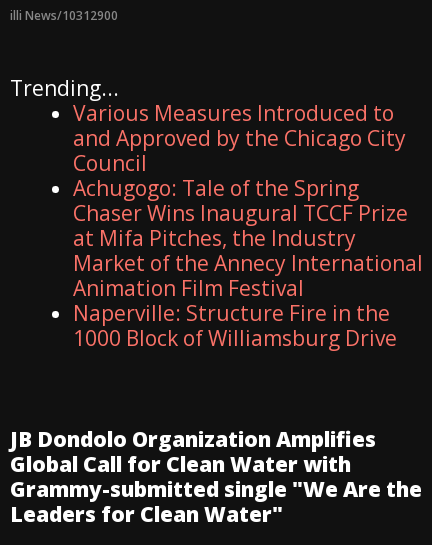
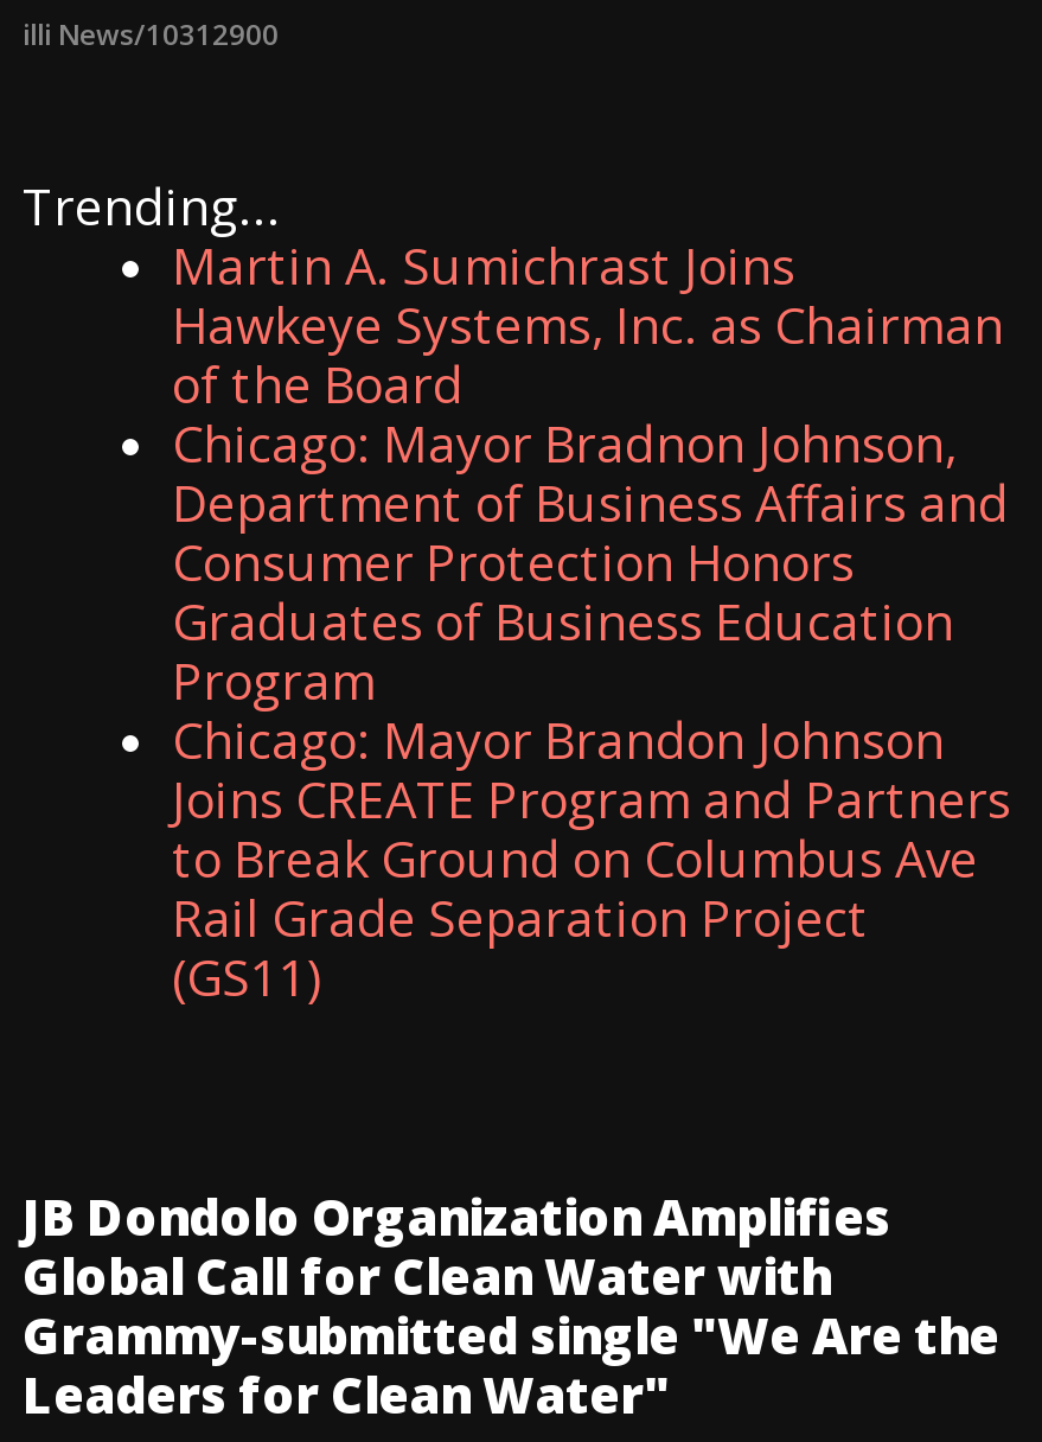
- Various Measures Introduced to
- and Approved by the Chicago City
- Council
- Achugogo: Tale of the Spring
- Chaser Wins Inaugural TCCF Prize
- at Mifa Pitches, the Industry
- Market of the Annecy International
- Animation Film Festival
- Naperville: Structure Fire in the
- 1000 Block of Williamsburg Drive
+ Martin A. Sumichrast Joins
+ Hawkeye Systems, Inc. as Chairman
+ of the Board
+ Chicago: Mayor Bradnon Johnson,
+ Department of Business Affairs and
+ Consumer Protection Honors
+ Graduates of Business Education
+ Program
+ Chicago: Mayor Brandon Johnson
+ Joins CREATE Program and Partners
+ to Break Ground on Columbus Ave
+ Rail Grade Separation Project
+ (GS11)
